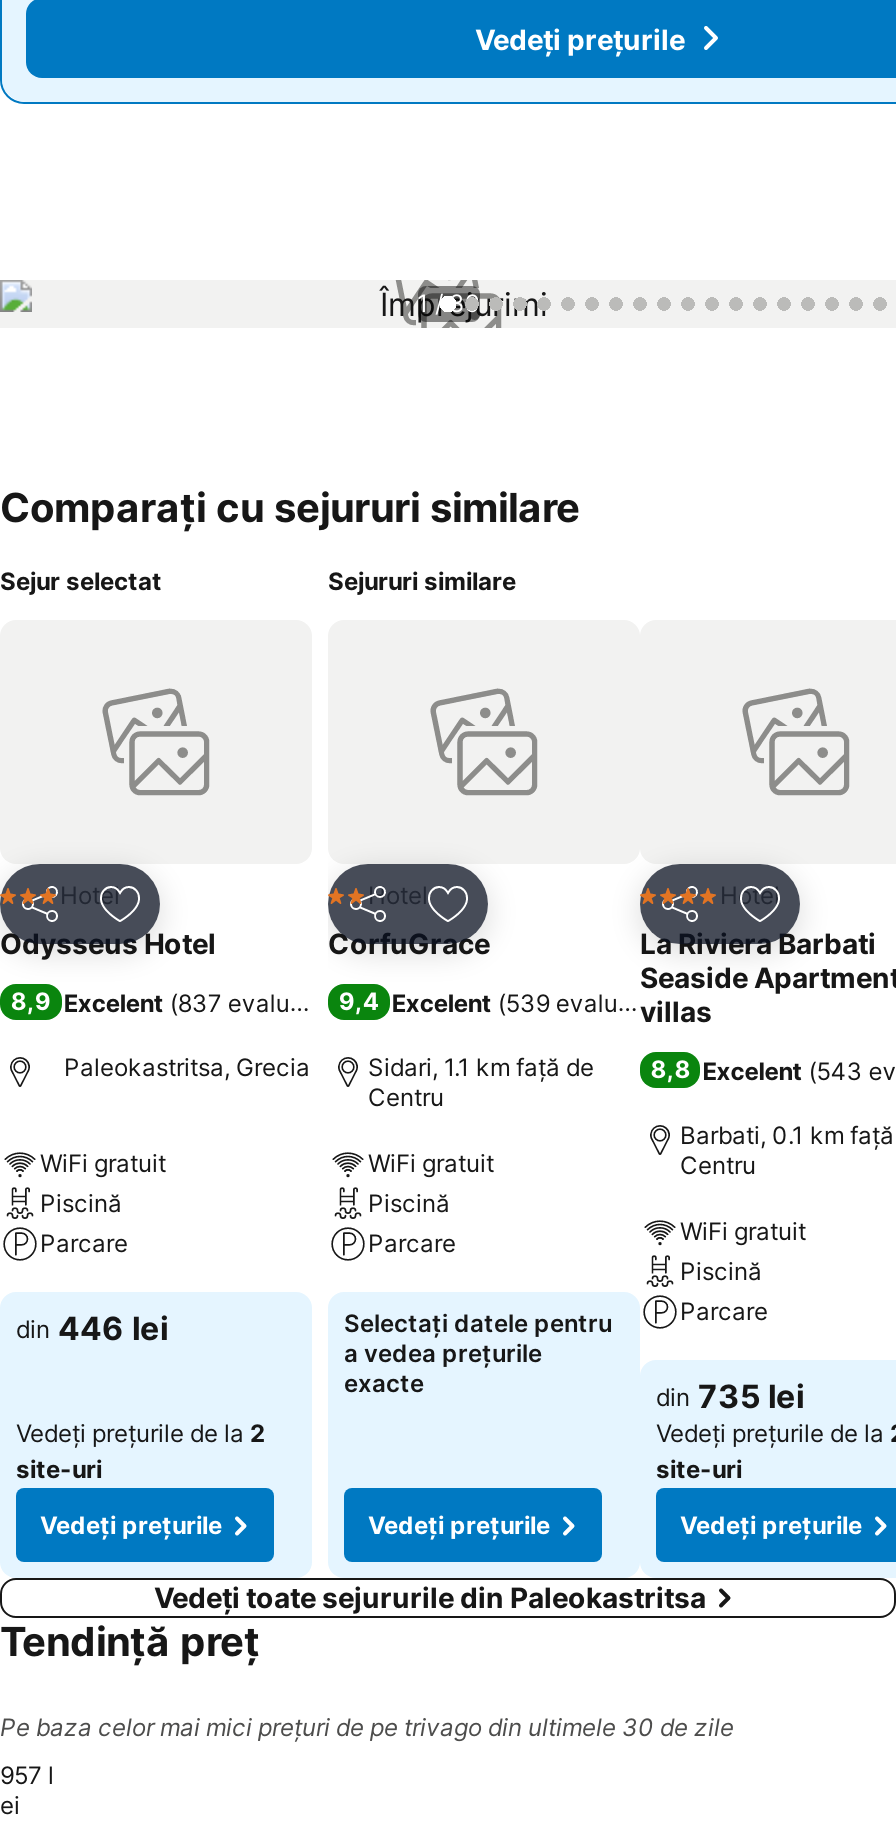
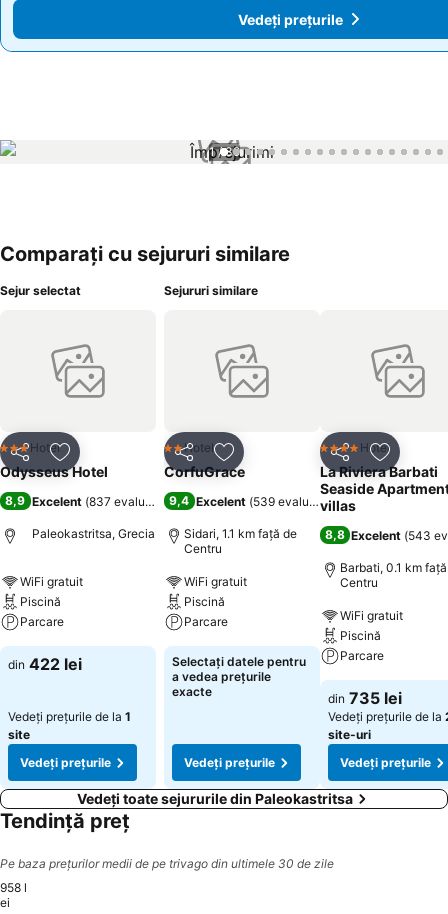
- din 446 lei
+ din 422 lei

- Vedeți prețurile de la 2
- site-uri
+ Vedeți prețurile de la 1
+ site

- Pe baza celor mai mici prețuri de pe trivago din ultimele 30 de zile
+ Pe baza prețurilor medii de pe trivago din ultimele 30 de zile

- 957 l
+ 958 l
